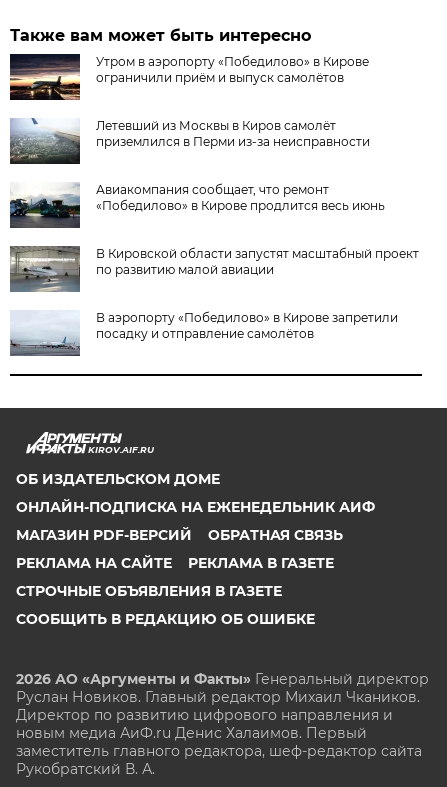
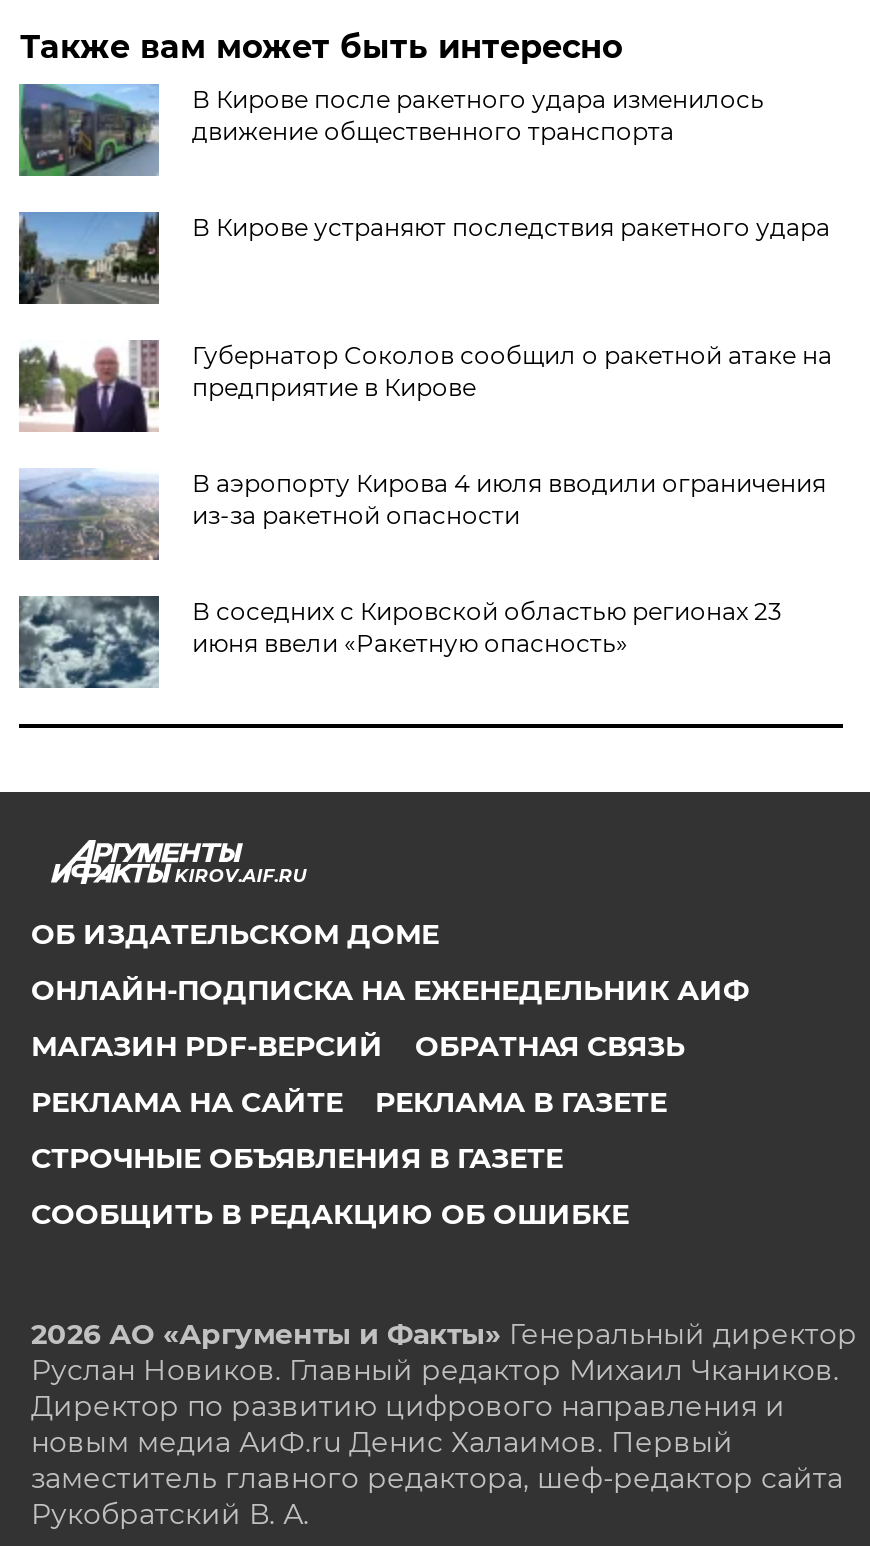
- [image]
- Утром в аэропорту «Победилово» в Кирове
- ограничили приём и выпуск самолётов
+ [image]
+ В Кирове после ракетного удара изменилось
+ движение общественного транспорта

- [image]
- Летевший из Москвы в Киров самолёт
- приземлился в Перми из-за неисправности
+ [image]
+ В Кирове устраняют последствия ракетного удара

- [image]
- Авиакомпания сообщает, что ремонт
- «Победилово» в Кирове продлится весь июнь
+ [image]
+ Губернатор Соколов сообщил о ракетной атаке на
+ предприятие в Кирове

- [image]
- В Кировской области запустят масштабный проект
- по развитию малой авиации
+ [image]
+ В аэропорту Кирова 4 июля вводили ограничения
+ из-за ракетной опасности

- [image]
- В аэропорту «Победилово» в Кирове запретили
- посадку и отправление самолётов
+ [image]
+ В соседних с Кировской областью регионах 23
+ июня ввели «Ракетную опасность»
